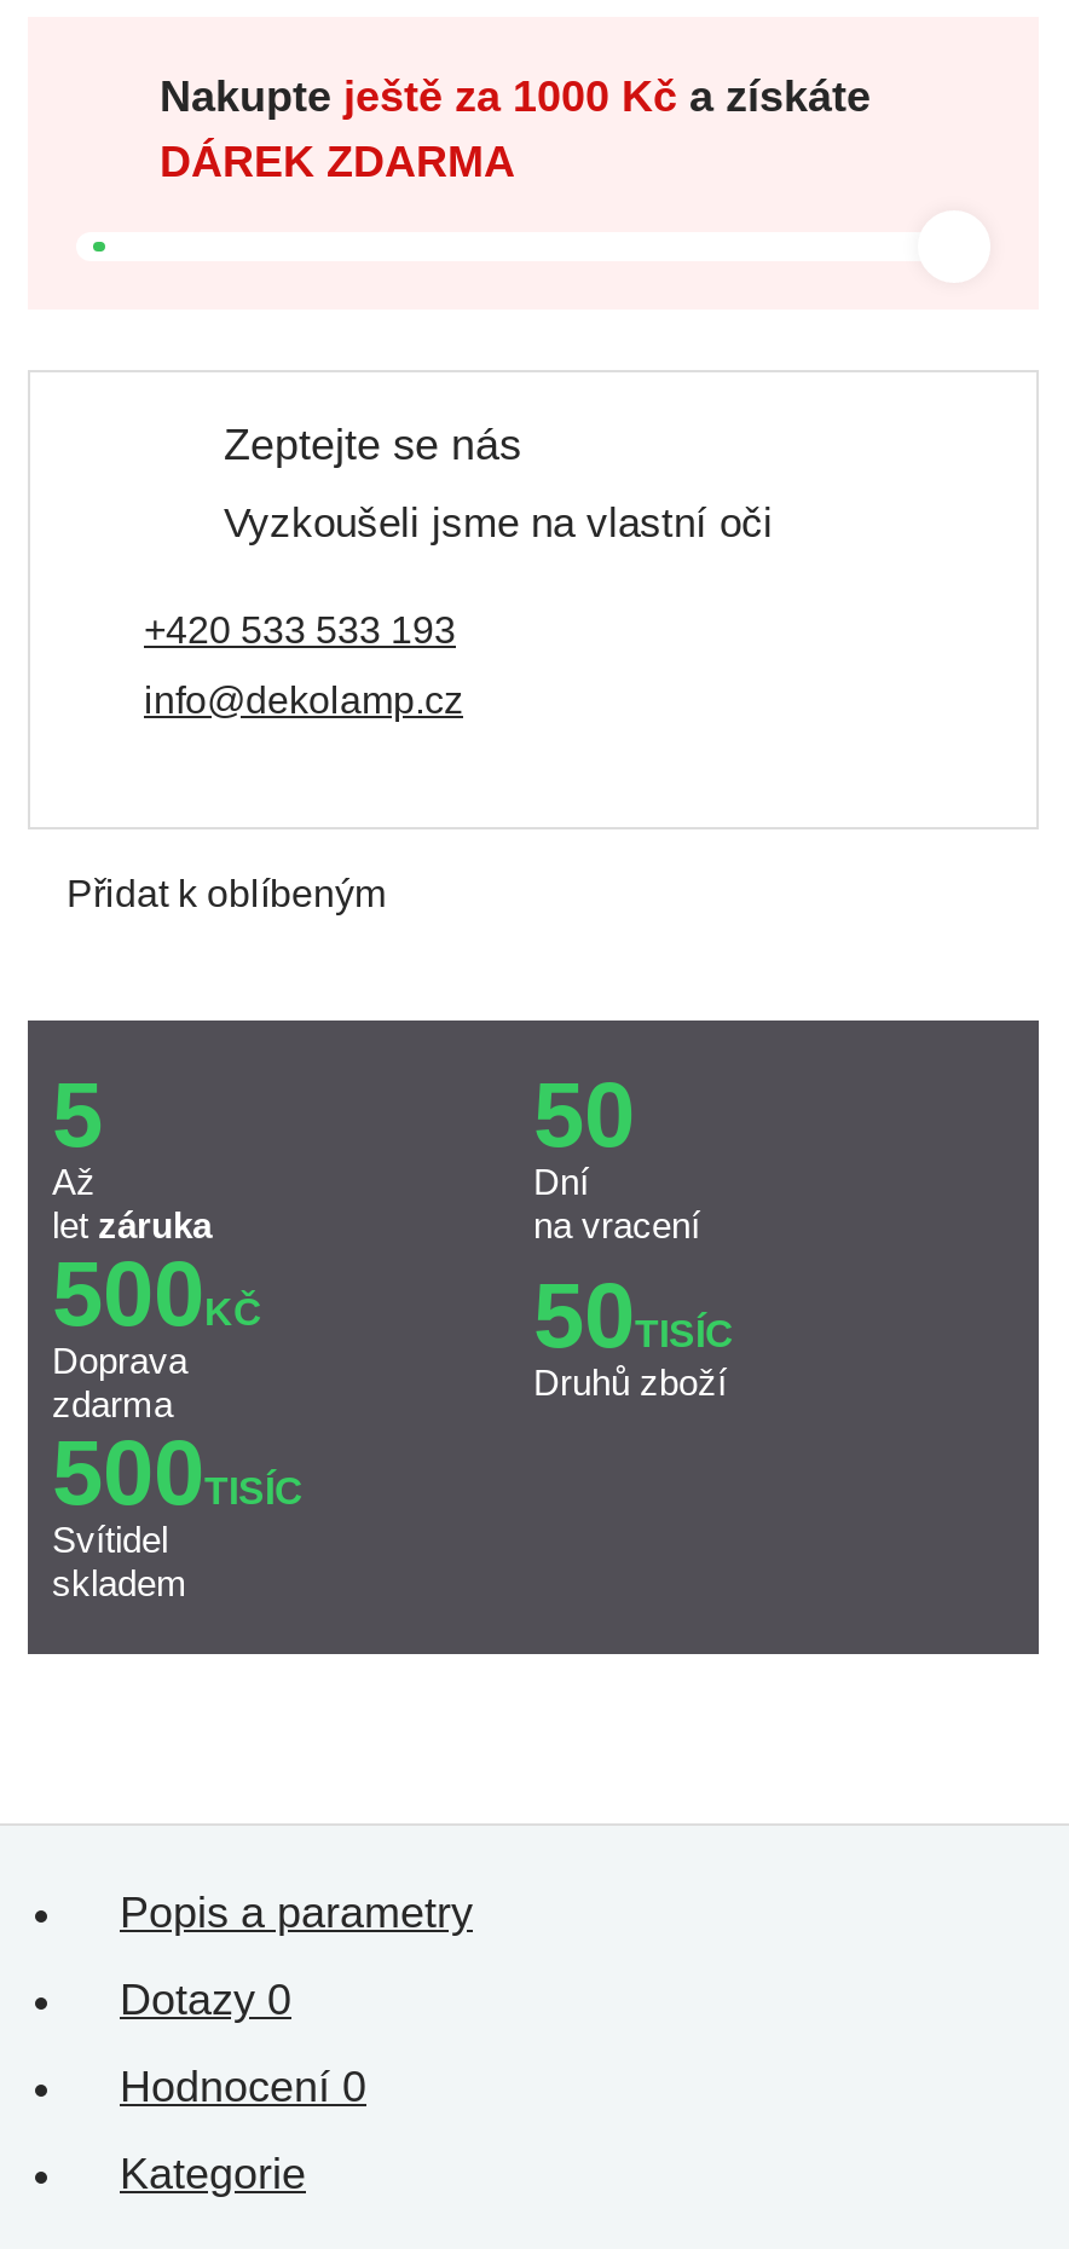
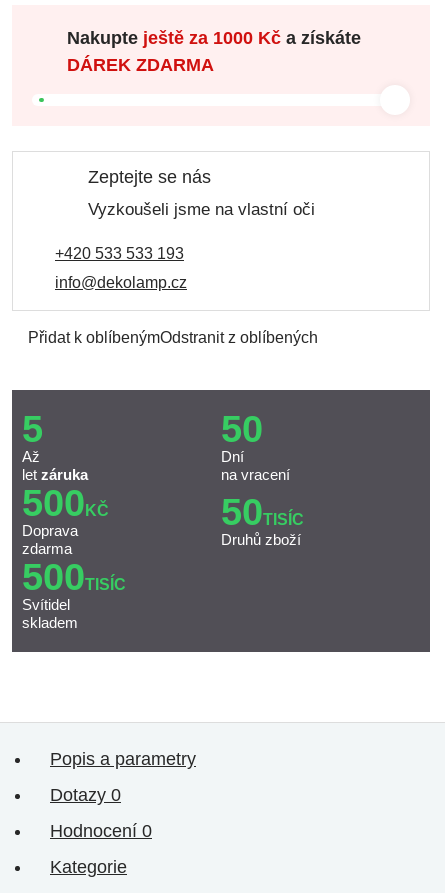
- Přidat k oblíbeným
+ Přidat k oblíbenýmOdstranit z oblíbených
